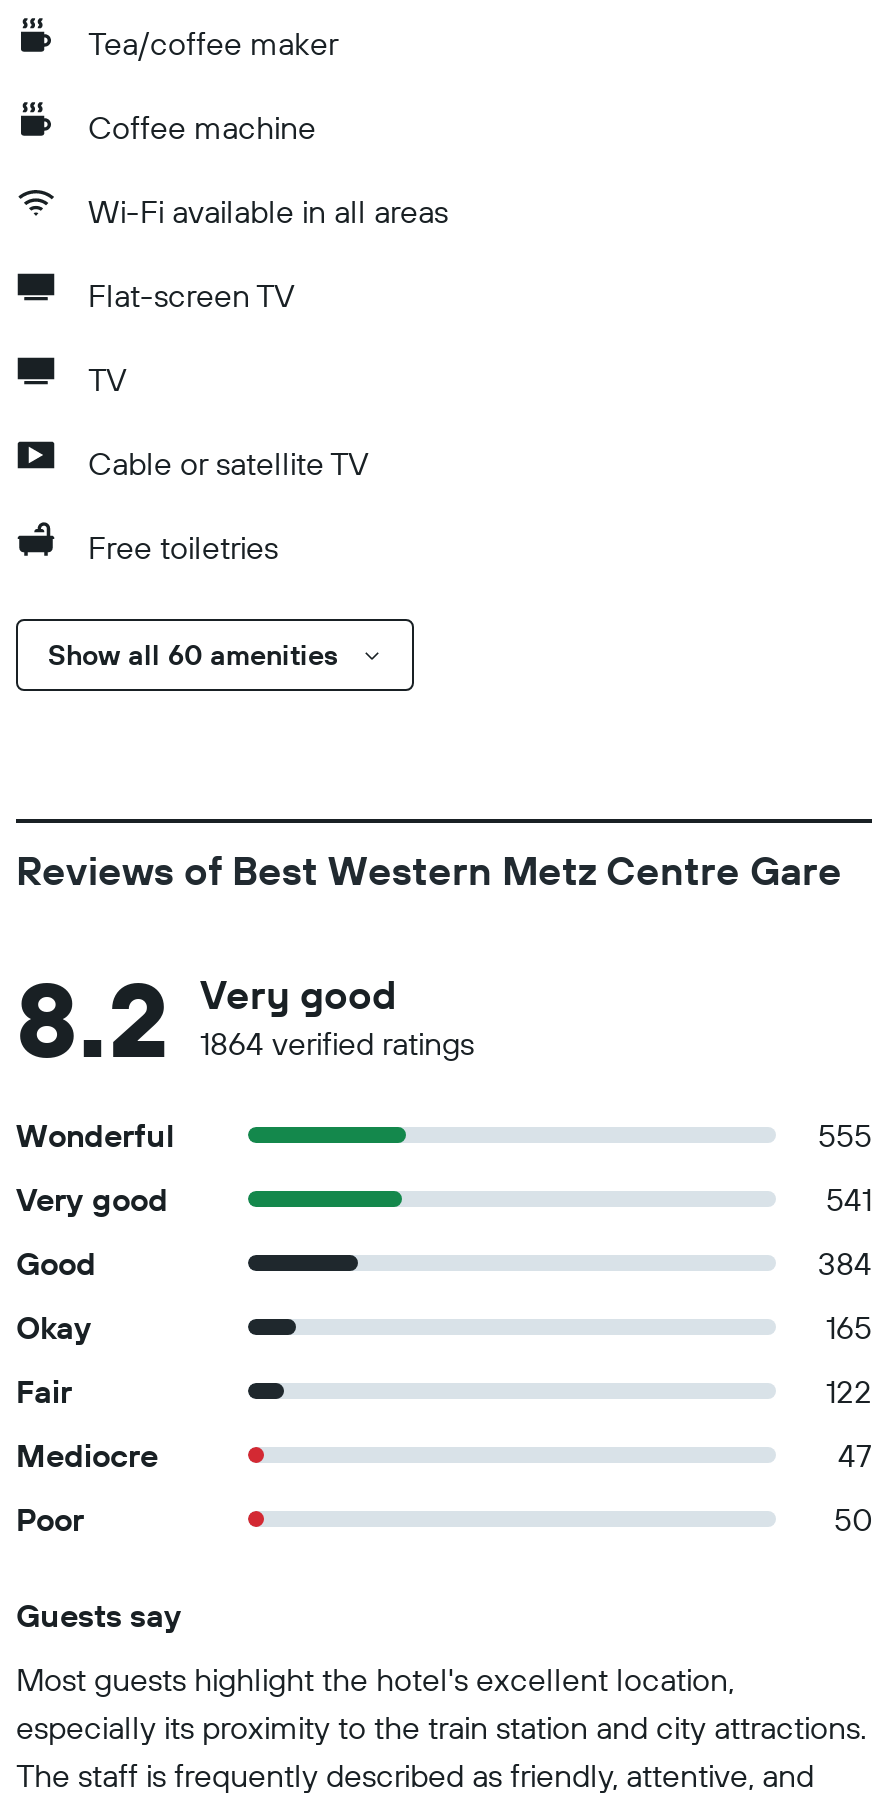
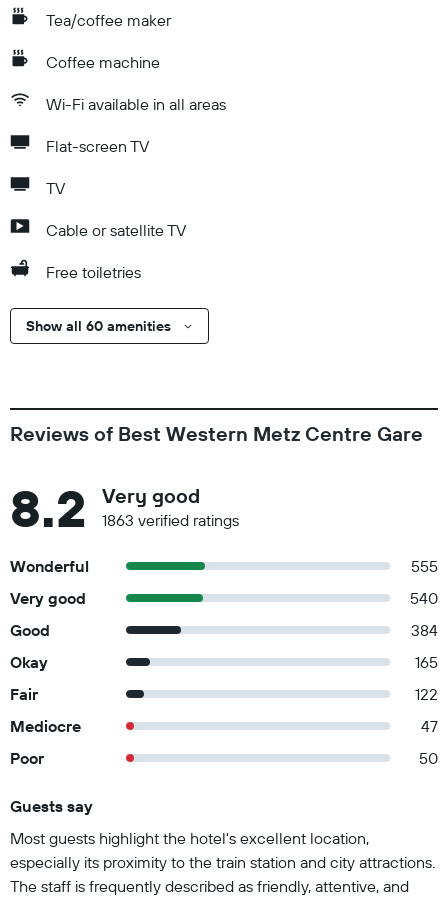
- 1864 verified ratings
+ 1863 verified ratings

- 541
+ 540
